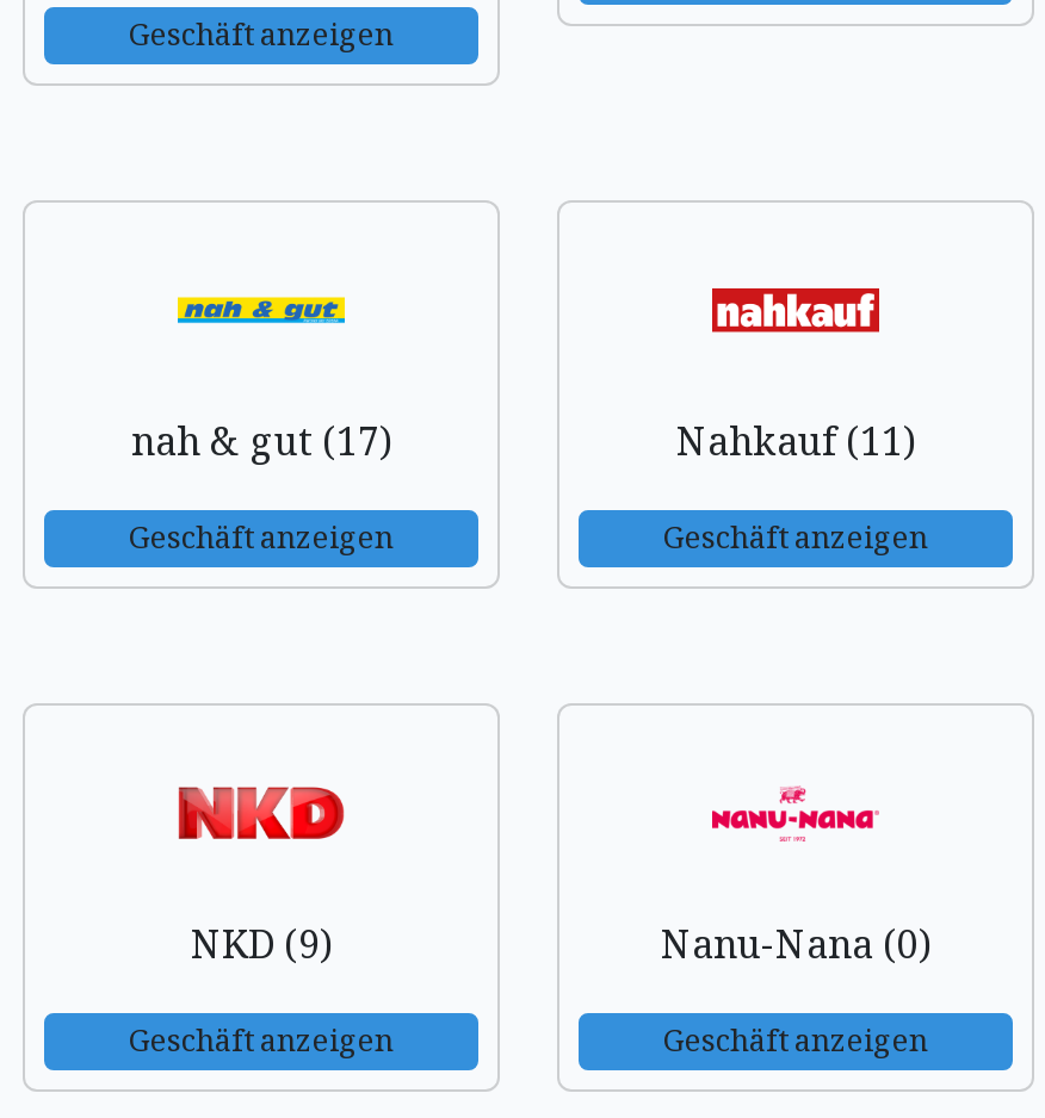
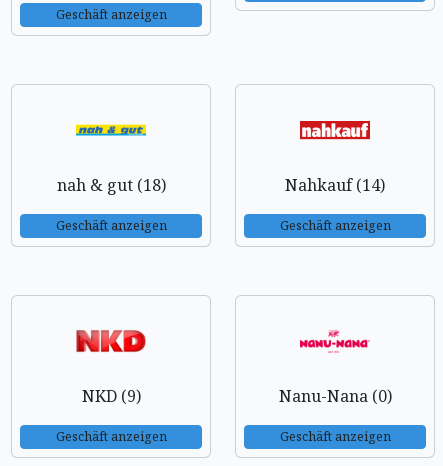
- nah & gut (17)
+ nah & gut (18)

- Nahkauf (11)
+ Nahkauf (14)
